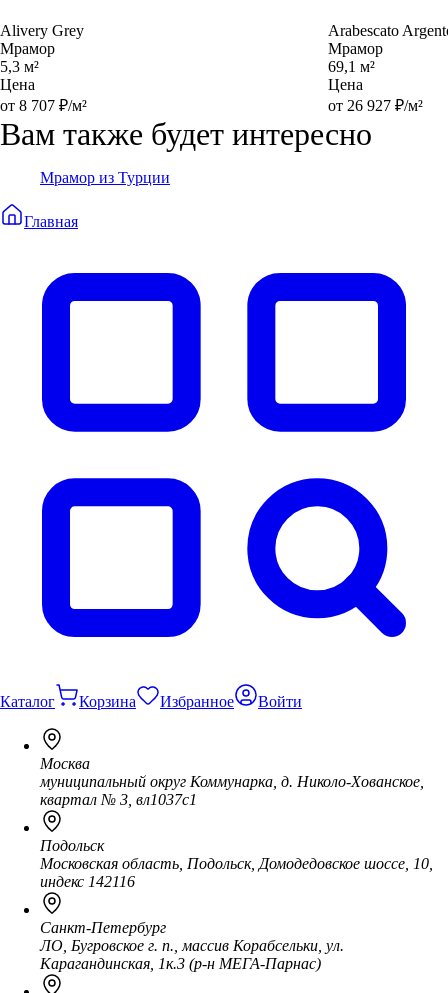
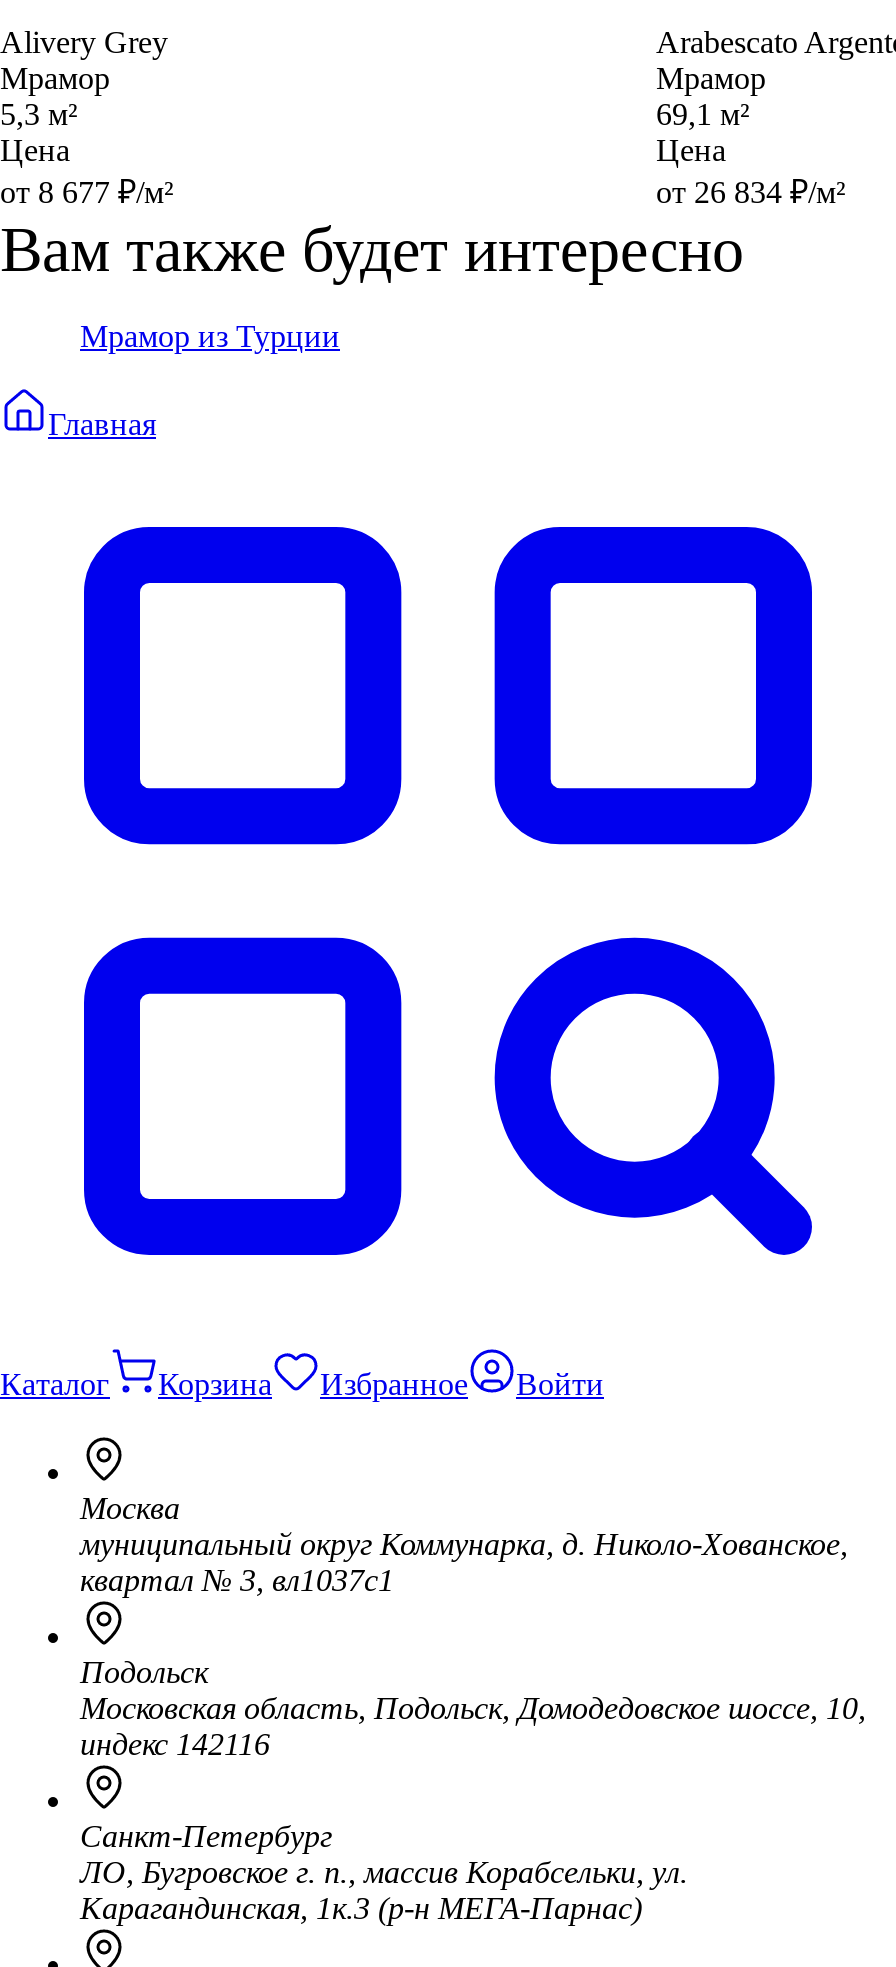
- от 8 707 ₽/м²
+ от 8 677 ₽/м²

- от 26 927 ₽/м²
+ от 26 834 ₽/м²
